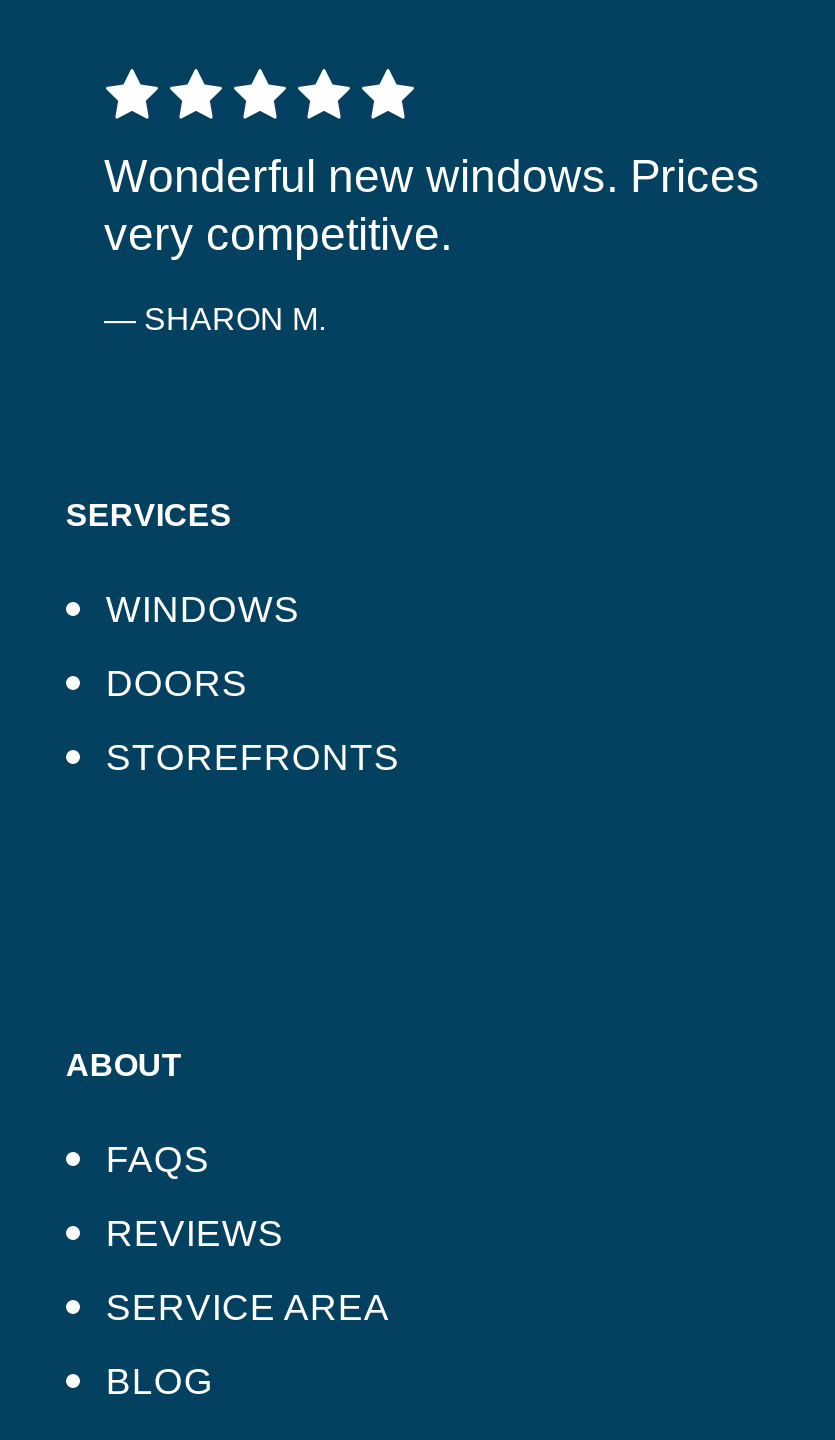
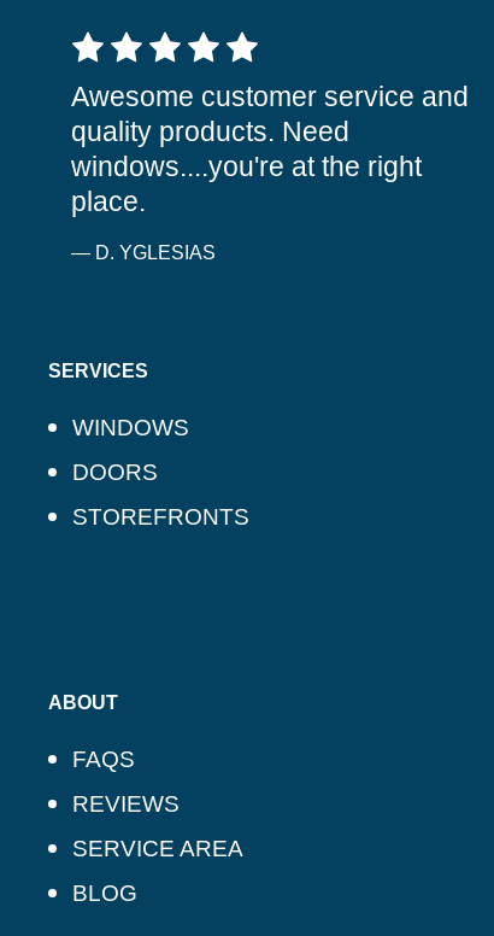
- Wonderful new windows. Prices
- very competitive.
+ Awesome customer service and
+ quality products. Need
+ windows....you're at the right
+ place.

- — SHARON M.
+ — D. YGLESIAS
